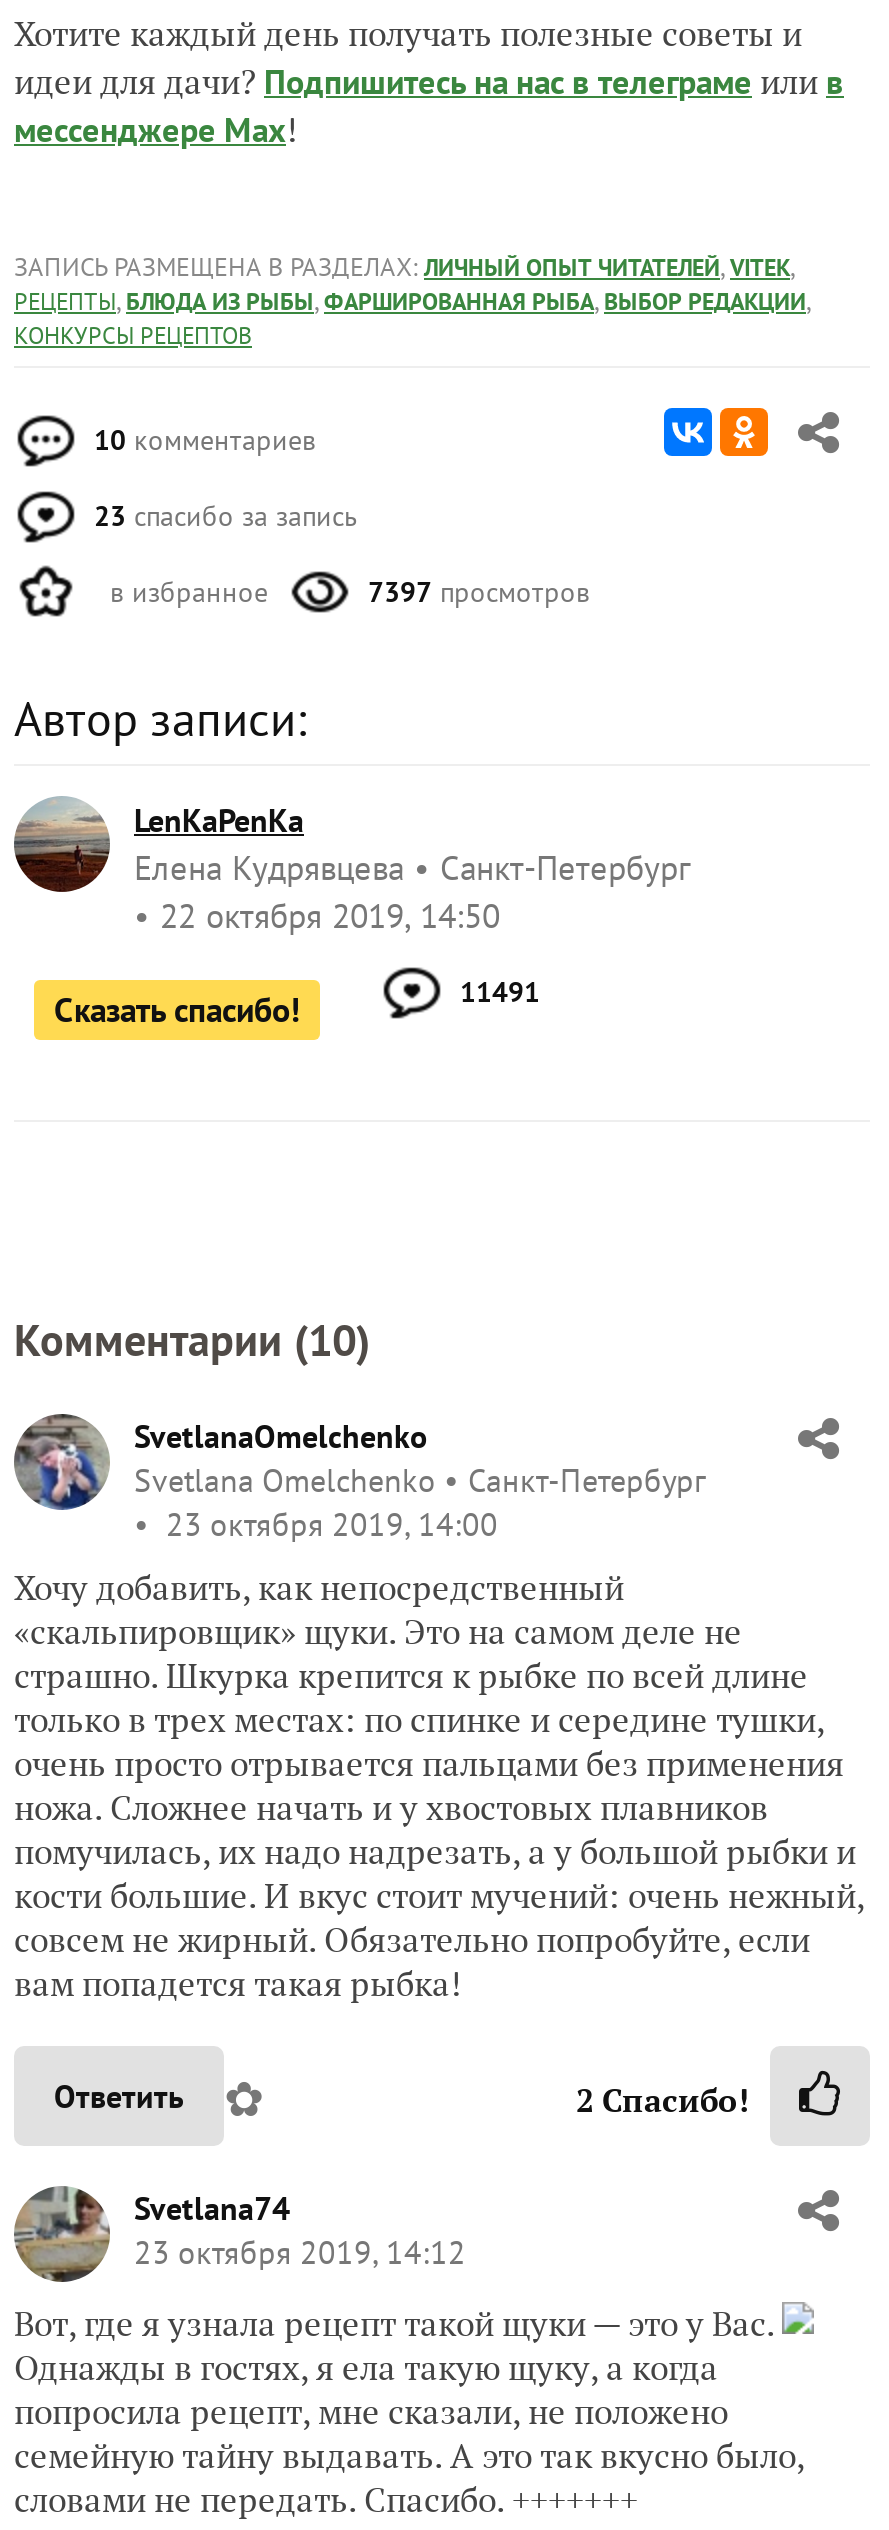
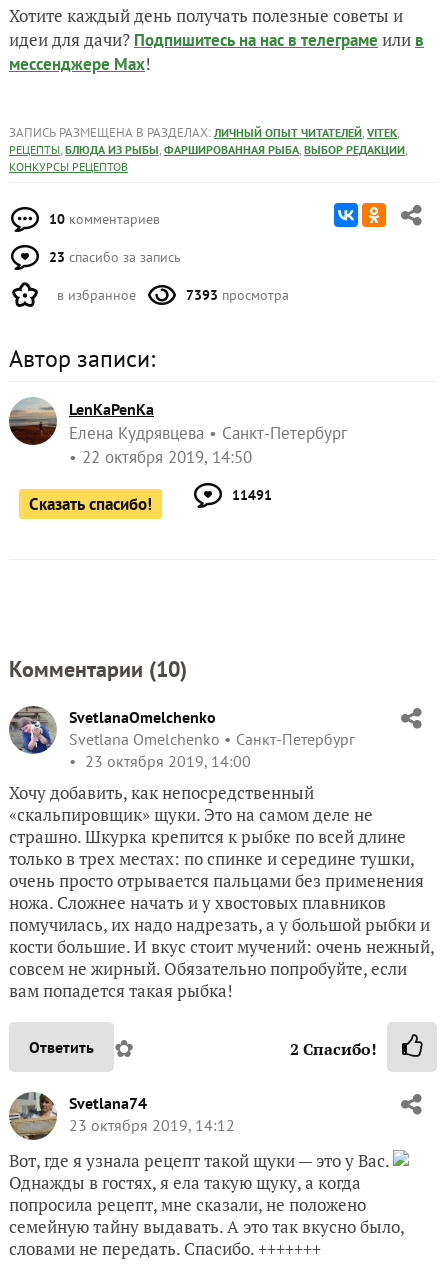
- 7397 просмотров
+ 7393 просмотра
